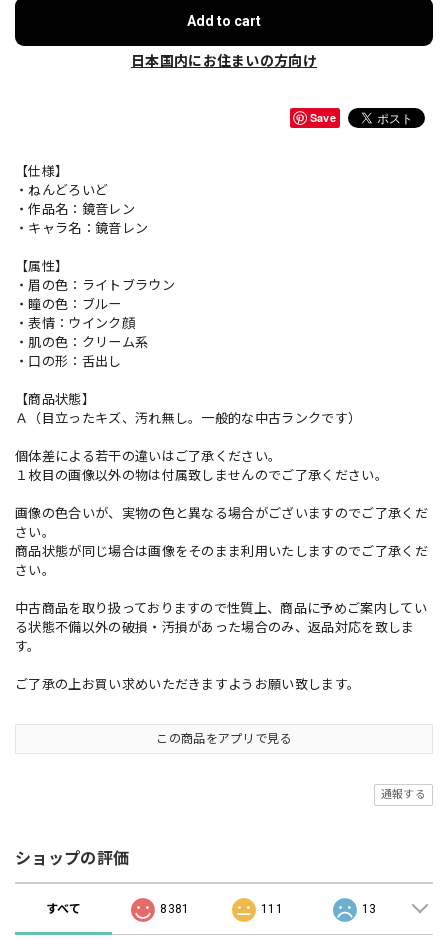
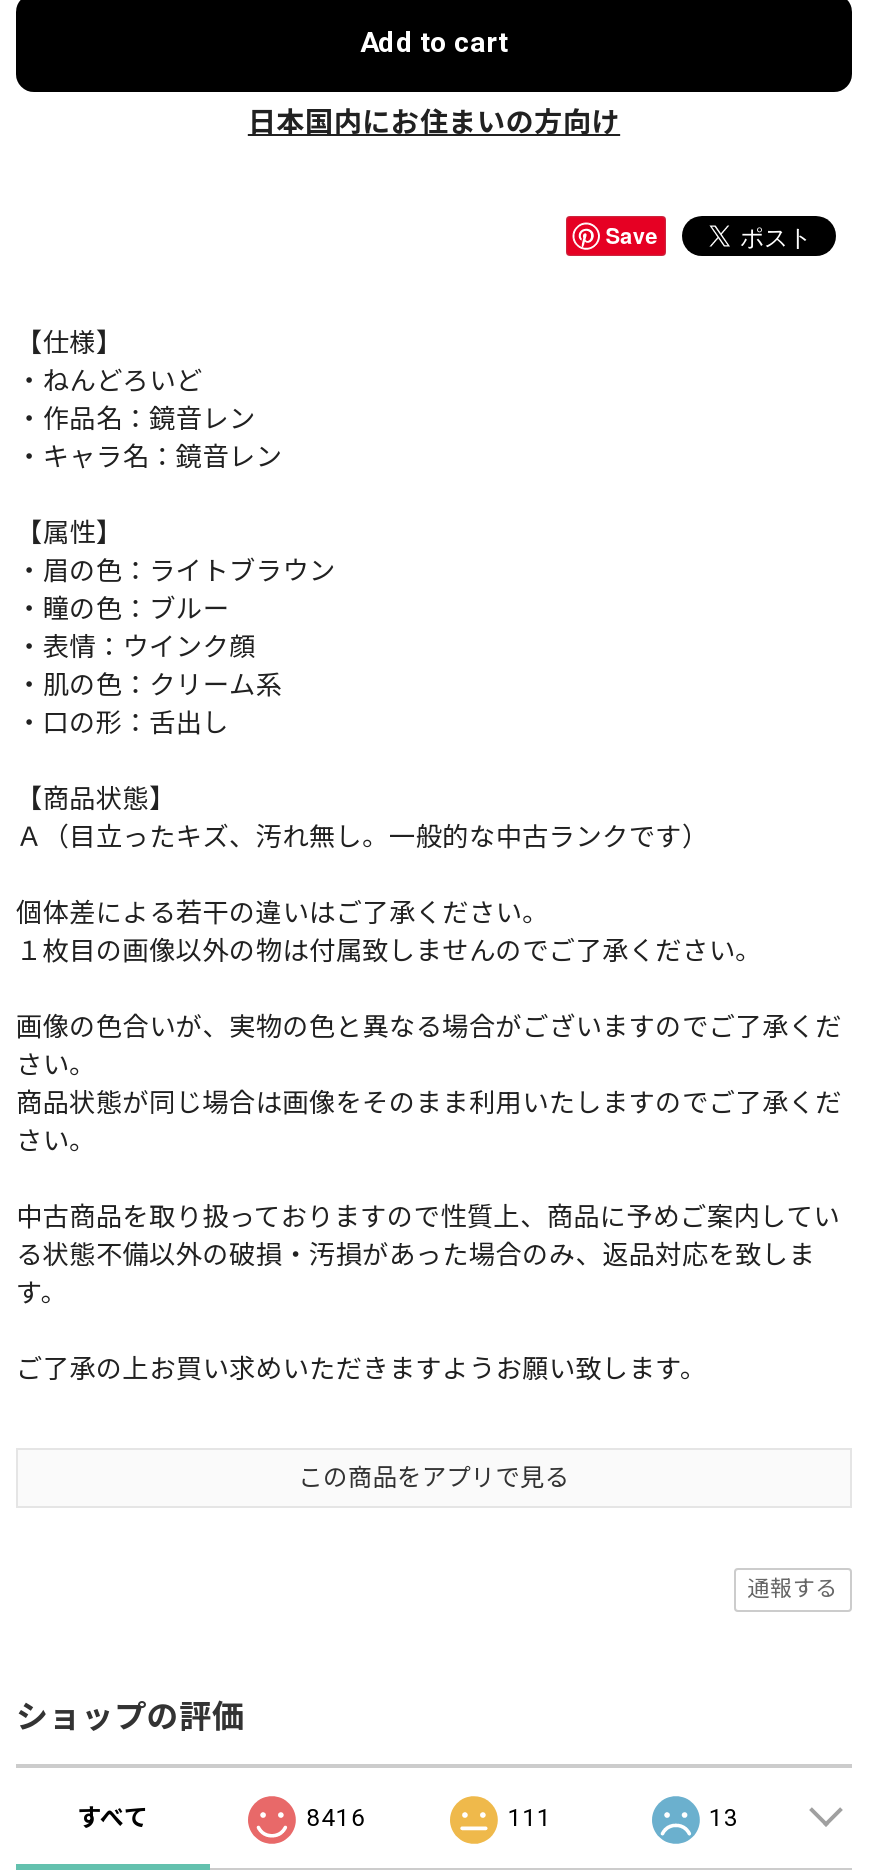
- 8381
+ 8416
